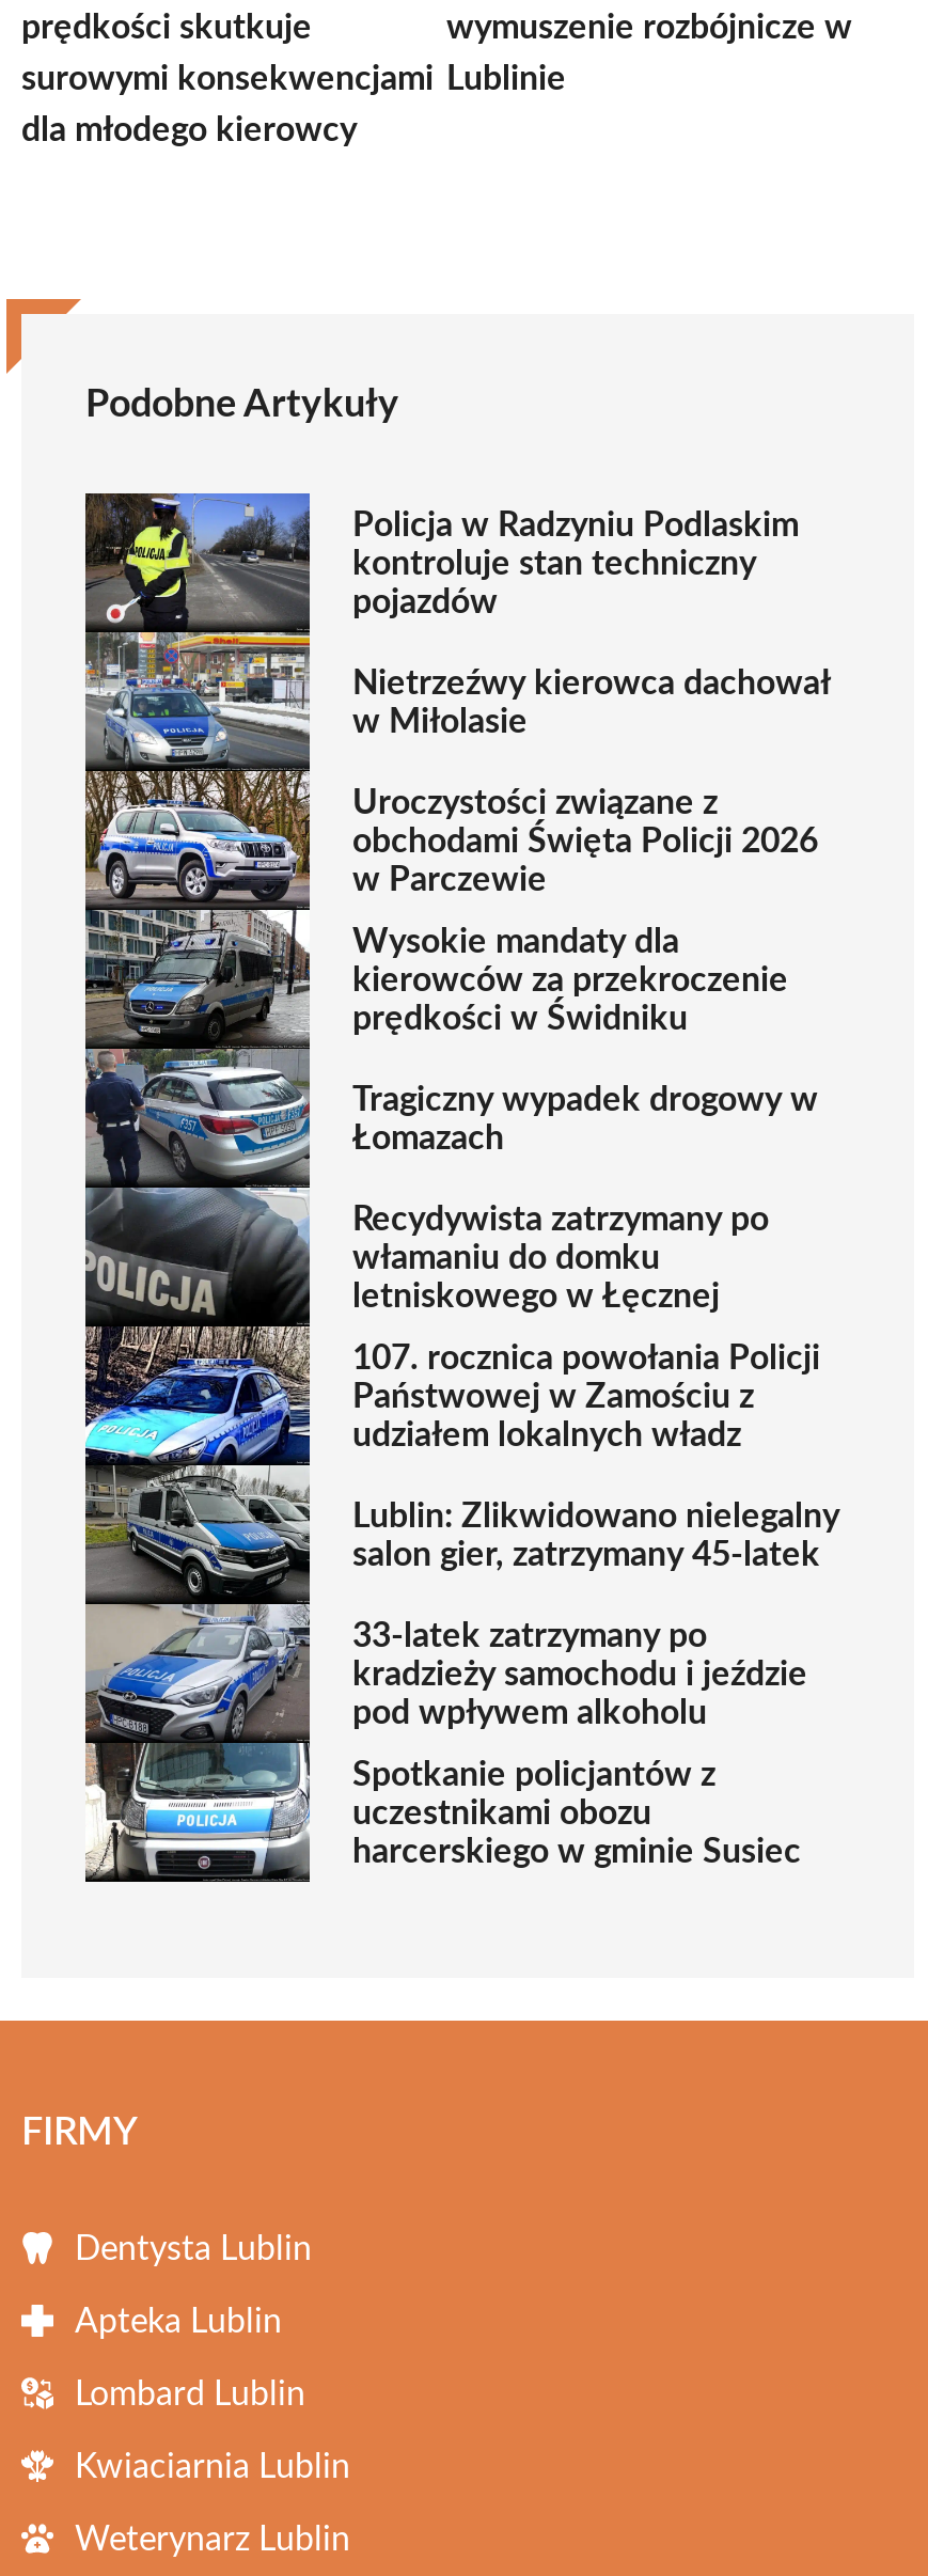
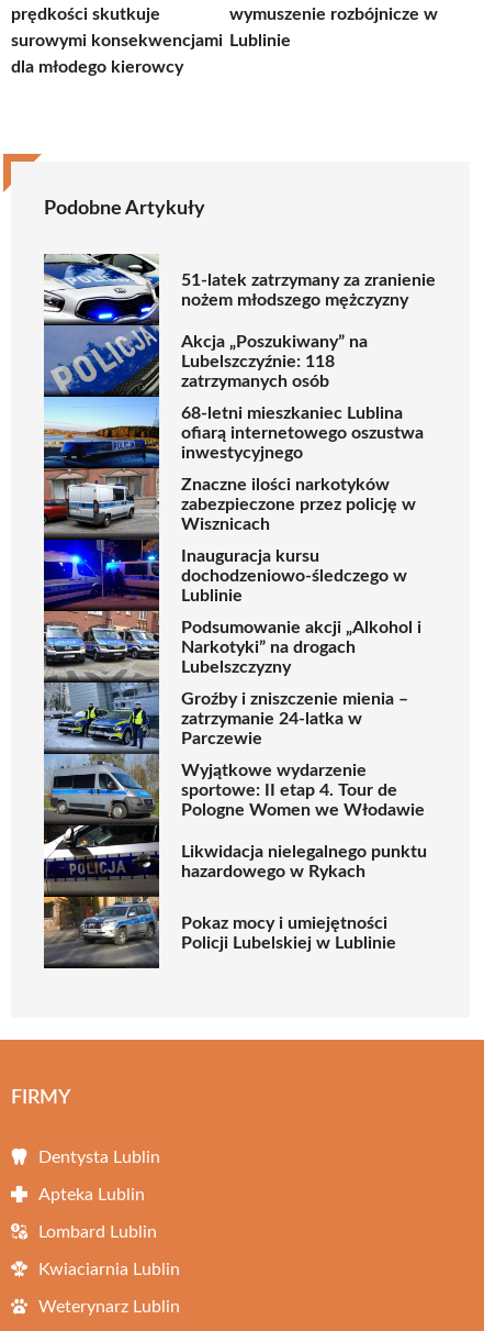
- [image]
- Policja w Radzyniu Podlaskim
- kontroluje stan techniczny
- pojazdów
+ [image]
+ 51-latek zatrzymany za zranienie
+ nożem młodszego mężczyzny

- Nietrzeźwy kierowca dachował
- w Miłolasie
+ Akcja „Poszukiwany” na
+ Lubelszczyźnie: 118
+ zatrzymanych osób

- Uroczystości związane z
- obchodami Święta Policji 2026
- w Parczewie
+ 68-letni mieszkaniec Lublina
+ ofiarą internetowego oszustwa
+ inwestycyjnego

- Wysokie mandaty dla
- kierowców za przekroczenie
- prędkości w Świdniku
+ Znaczne ilości narkotyków
+ zabezpieczone przez policję w
+ Wisznicach

- Tragiczny wypadek drogowy w
- Łomazach
+ Inauguracja kursu
+ dochodzeniowo-śledczego w
+ Lublinie

- Recydywista zatrzymany po
- włamaniu do domku
- letniskowego w Łęcznej
+ Podsumowanie akcji „Alkohol i
+ Narkotyki” na drogach
+ Lubelszczyzny

- 107. rocznica powołania Policji
- Państwowej w Zamościu z
- udziałem lokalnych władz
+ Groźby i zniszczenie mienia –
+ zatrzymanie 24-latka w
+ Parczewie

- Lublin: Zlikwidowano nielegalny
- salon gier, zatrzymany 45-latek
+ Wyjątkowe wydarzenie
+ sportowe: II etap 4. Tour de
+ Pologne Women we Włodawie

- 33-latek zatrzymany po
- kradzieży samochodu i jeździe
- pod wpływem alkoholu
+ Likwidacja nielegalnego punktu
+ hazardowego w Rykach

- Spotkanie policjantów z
- uczestnikami obozu
- harcerskiego w gminie Susiec
+ Pokaz mocy i umiejętności
+ Policji Lubelskiej w Lublinie
